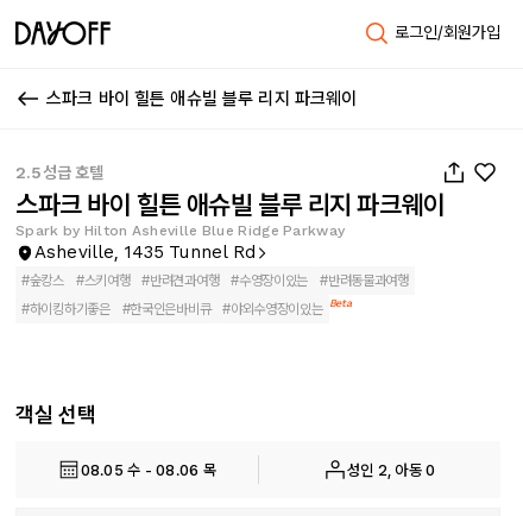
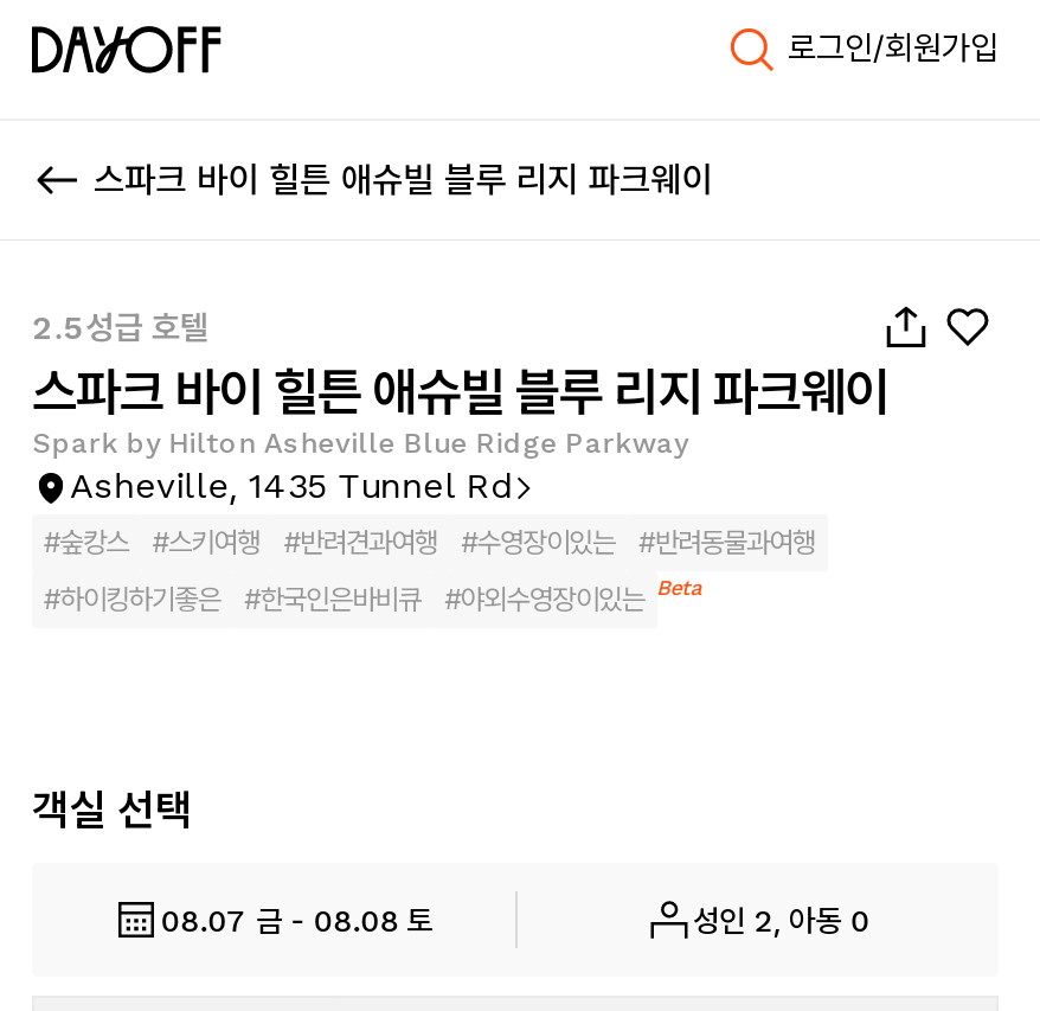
- 08.05 수 - 08.06 목
+ 08.07 금 - 08.08 토
